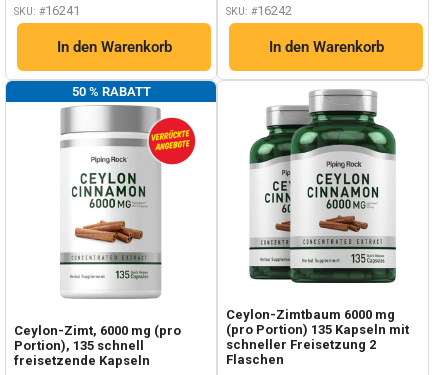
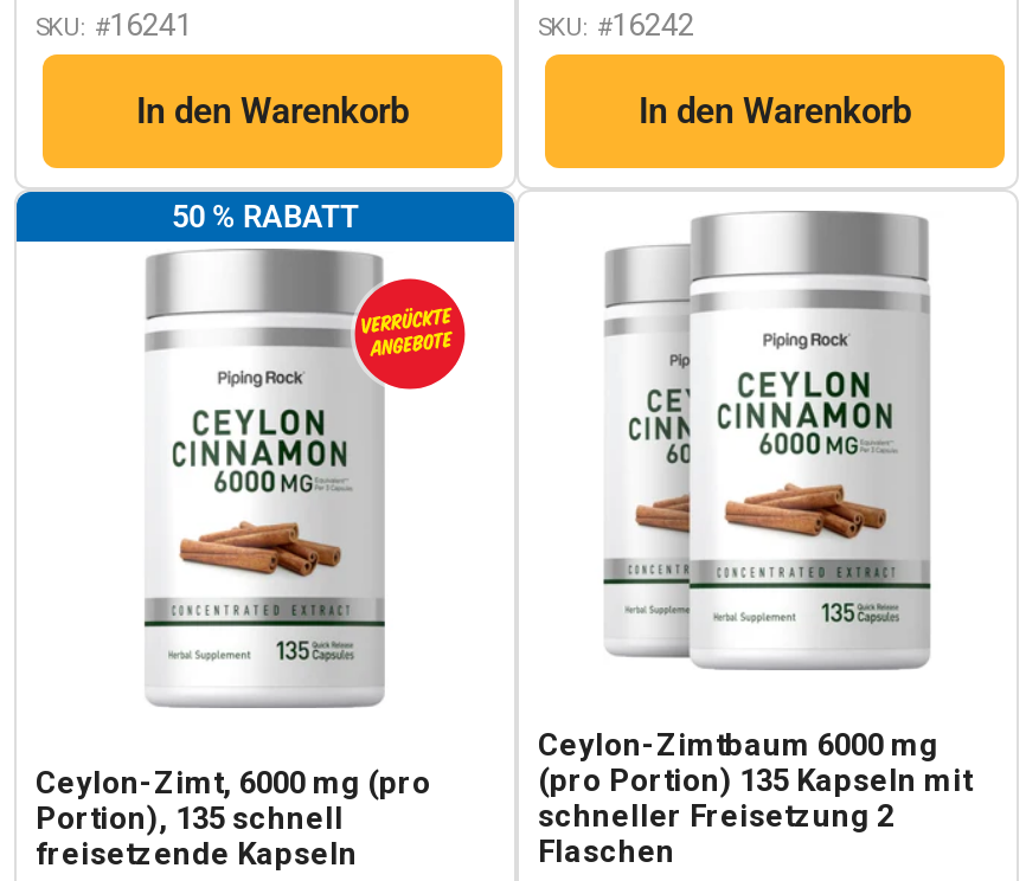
- [image]
+ [image]
